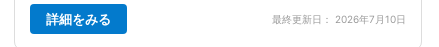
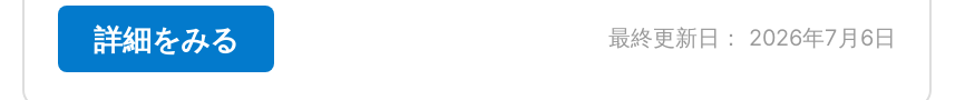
- 最終更新日： 2026年7月10日
+ 最終更新日： 2026年7月6日
